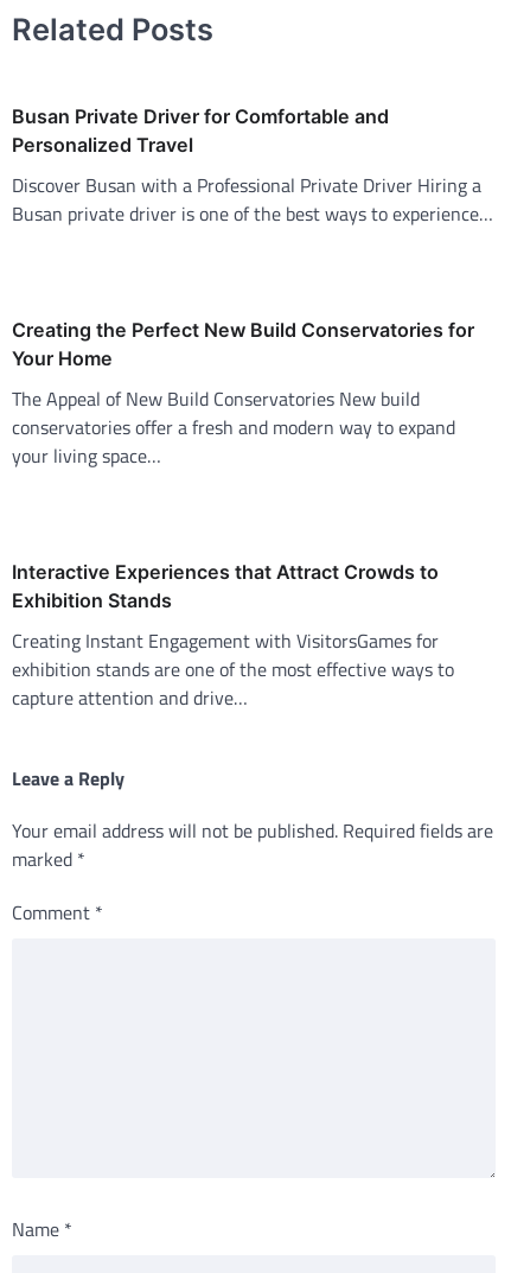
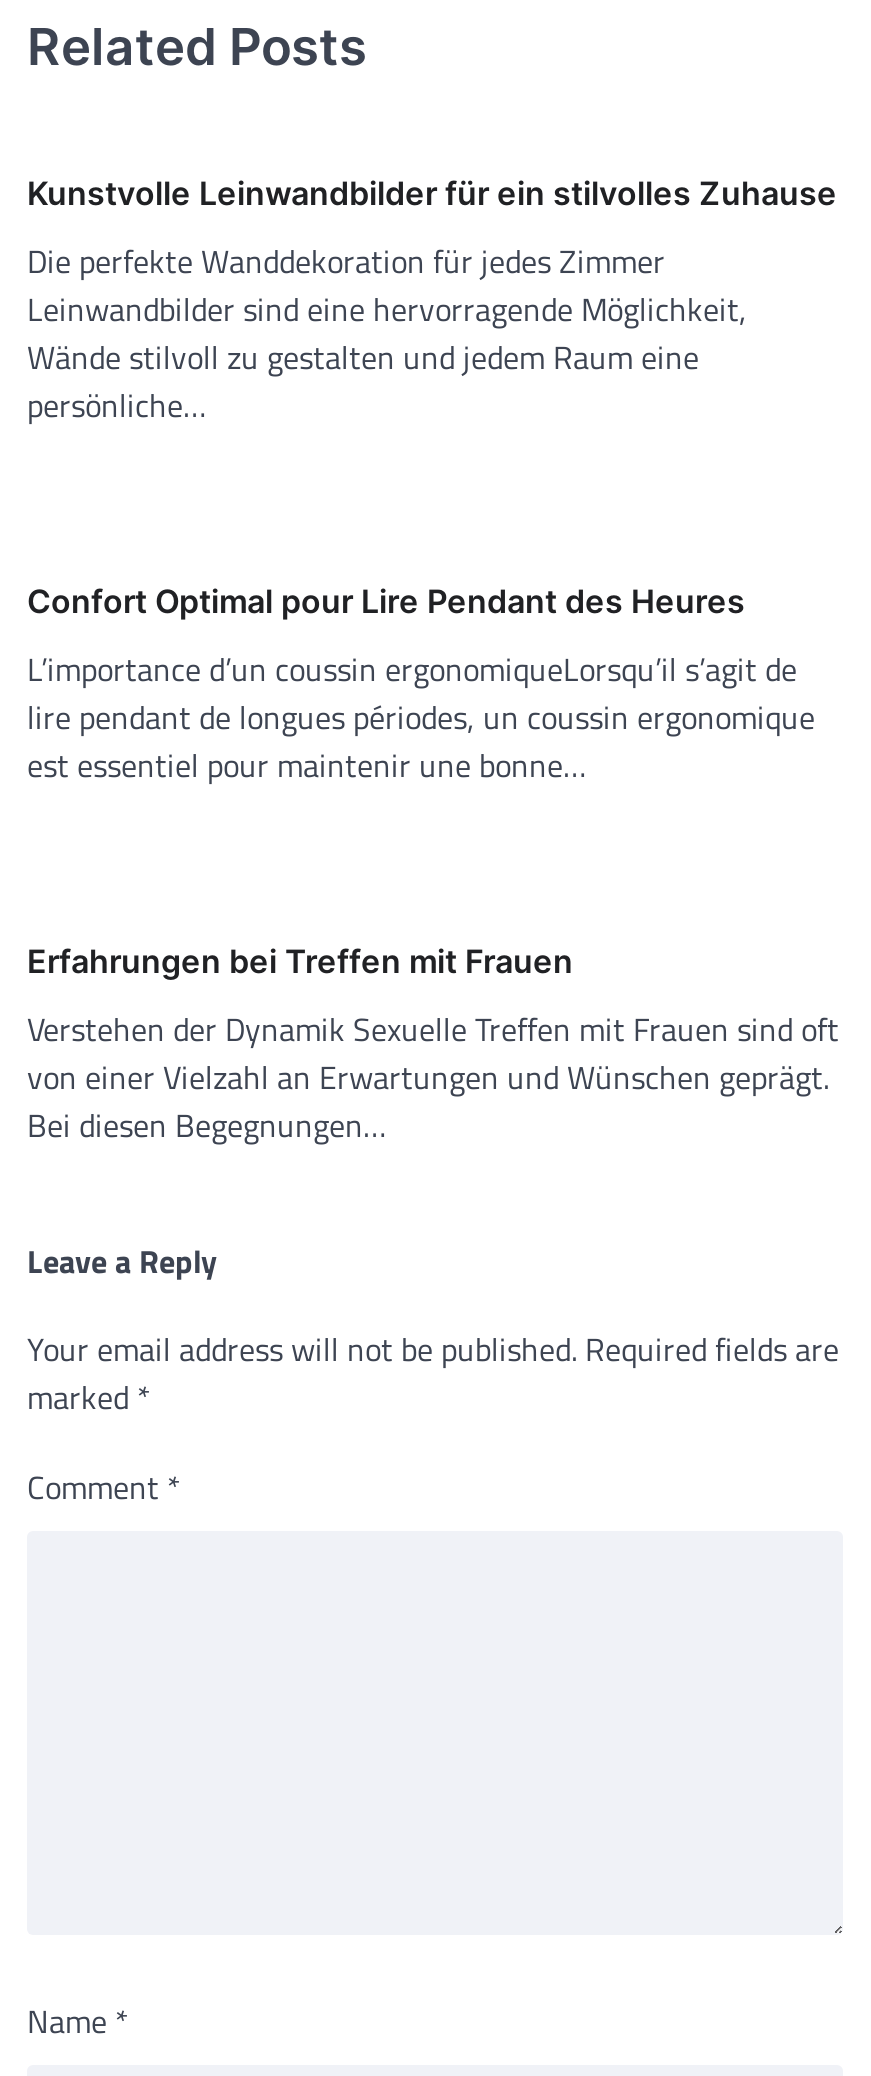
- Busan Private Driver for Comfortable and
- Personalized Travel
+ Kunstvolle Leinwandbilder für ein stilvolles Zuhause

- Discover Busan with a Professional Private Driver Hiring a
- Busan private driver is one of the best ways to experience…
+ Die perfekte Wanddekoration für jedes Zimmer
+ Leinwandbilder sind eine hervorragende Möglichkeit,
+ Wände stilvoll zu gestalten und jedem Raum eine
+ persönliche…

- Creating the Perfect New Build Conservatories for
- Your Home
+ Confort Optimal pour Lire Pendant des Heures

- The Appeal of New Build Conservatories New build
- conservatories offer a fresh and modern way to expand
- your living space…
+ L’importance d’un coussin ergonomiqueLorsqu’il s’agit de
+ lire pendant de longues périodes, un coussin ergonomique
+ est essentiel pour maintenir une bonne…

- Interactive Experiences that Attract Crowds to
- Exhibition Stands
+ Erfahrungen bei Treffen mit Frauen

- Creating Instant Engagement with VisitorsGames for
- exhibition stands are one of the most effective ways to
- capture attention and drive…
+ Verstehen der Dynamik Sexuelle Treffen mit Frauen sind oft
+ von einer Vielzahl an Erwartungen und Wünschen geprägt.
+ Bei diesen Begegnungen…
